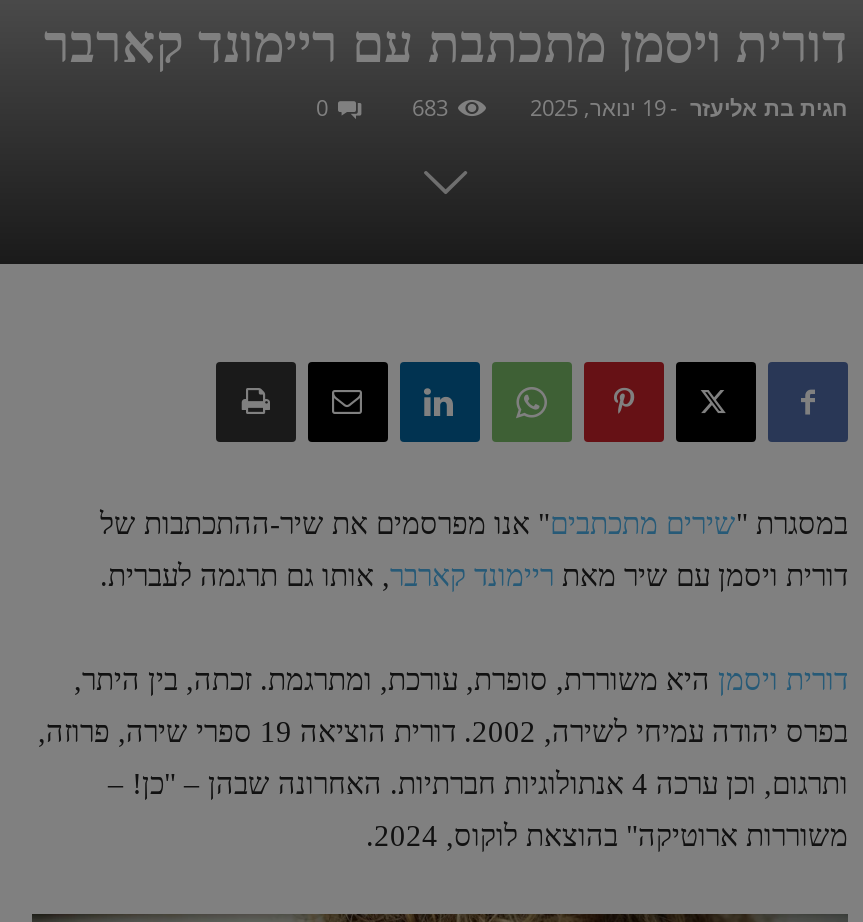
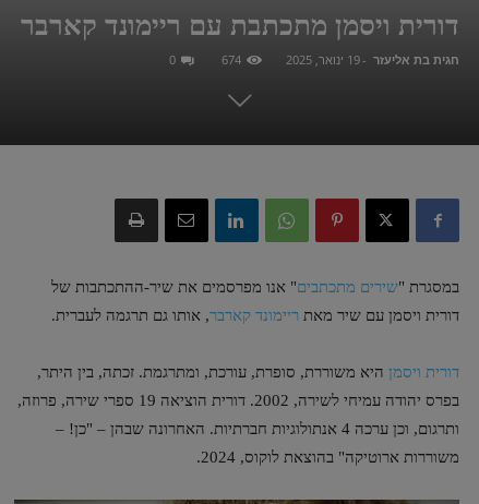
- 683
+ 674
